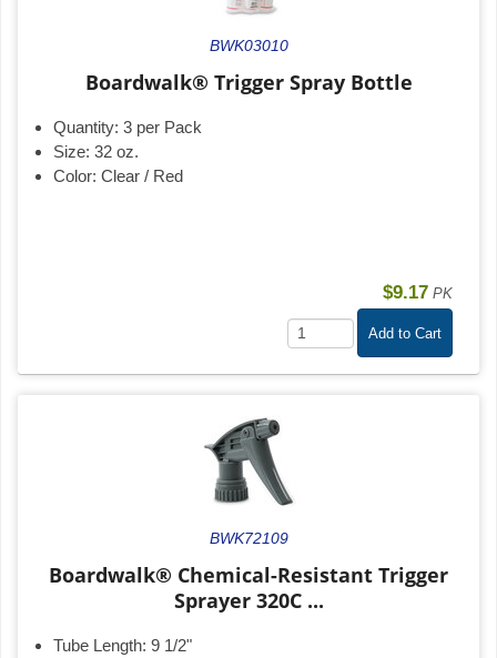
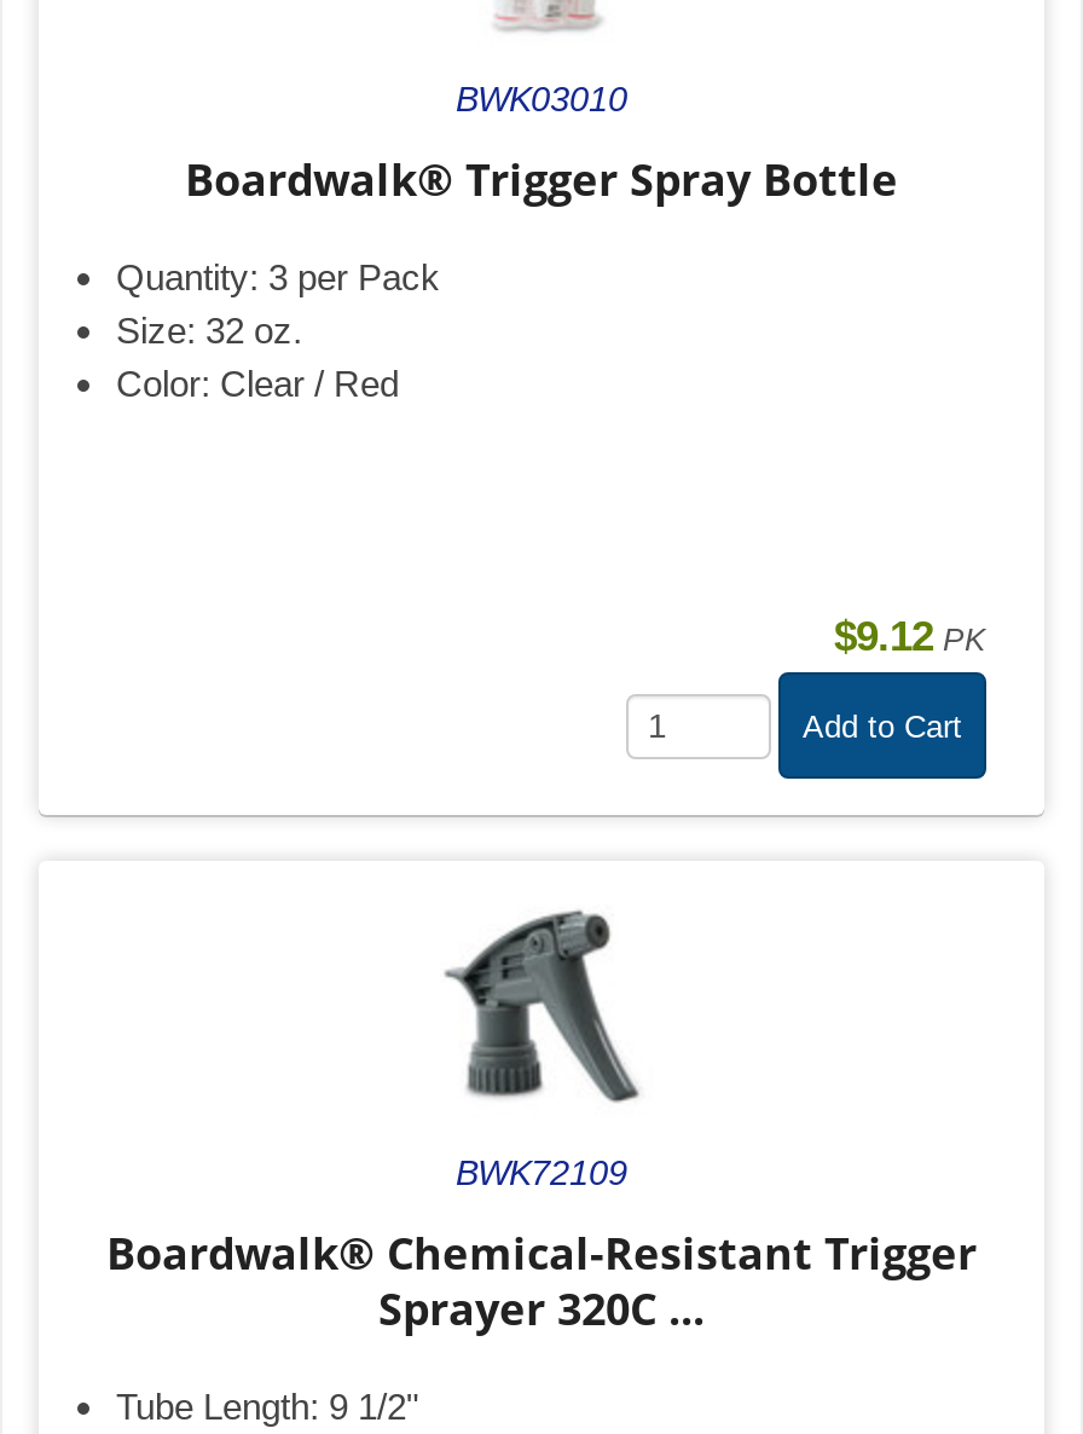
- $9.17 PK
+ $9.12 PK
